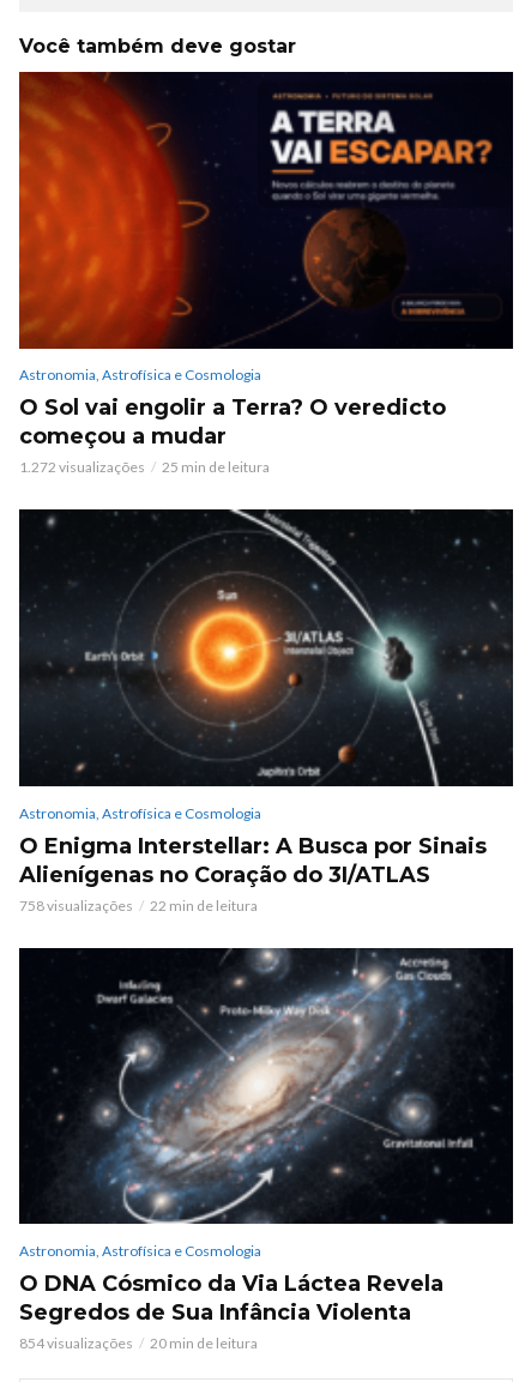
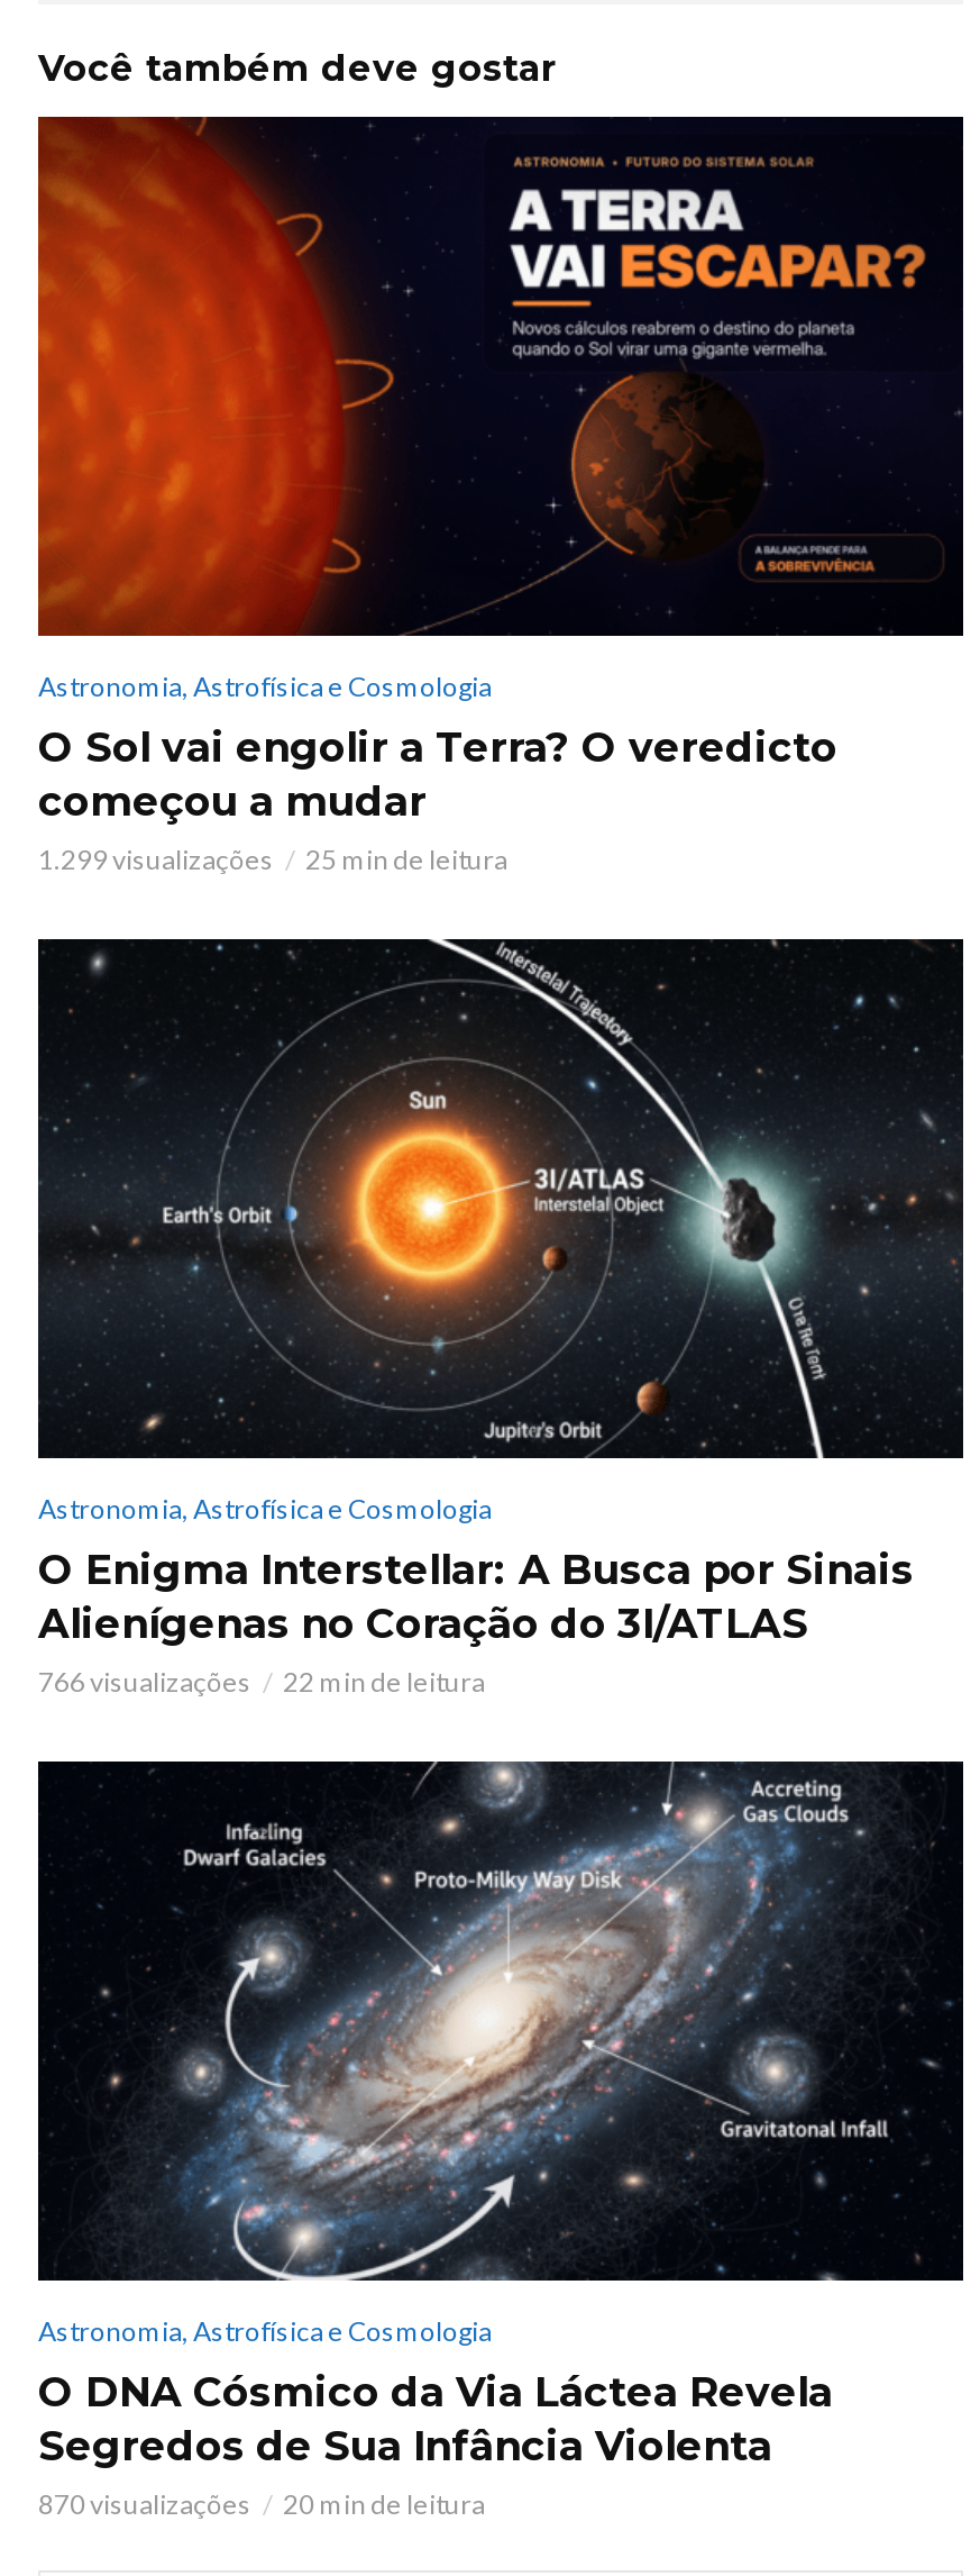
- 1.272 visualizações
+ 1.299 visualizações

- 758 visualizações
+ 766 visualizações

- 854 visualizações
+ 870 visualizações
